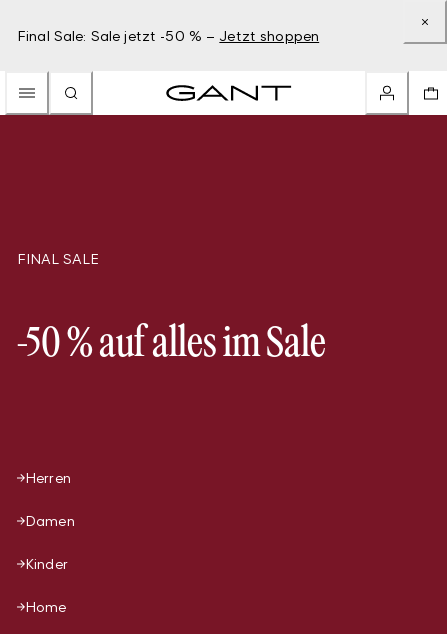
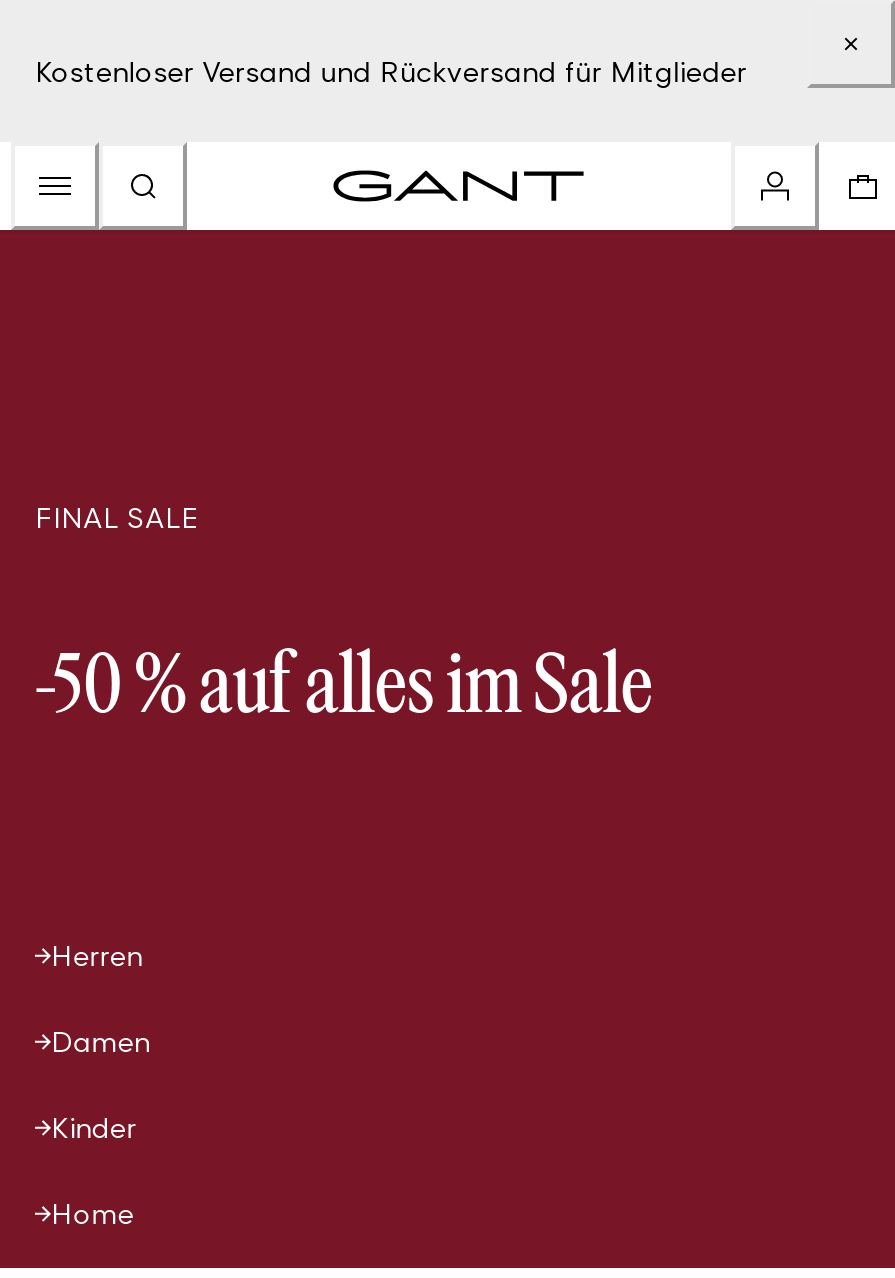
- Final Sale: Sale jetzt -50 % – Jetzt shoppen
+ Kostenloser Versand und Rückversand für Mitglieder
